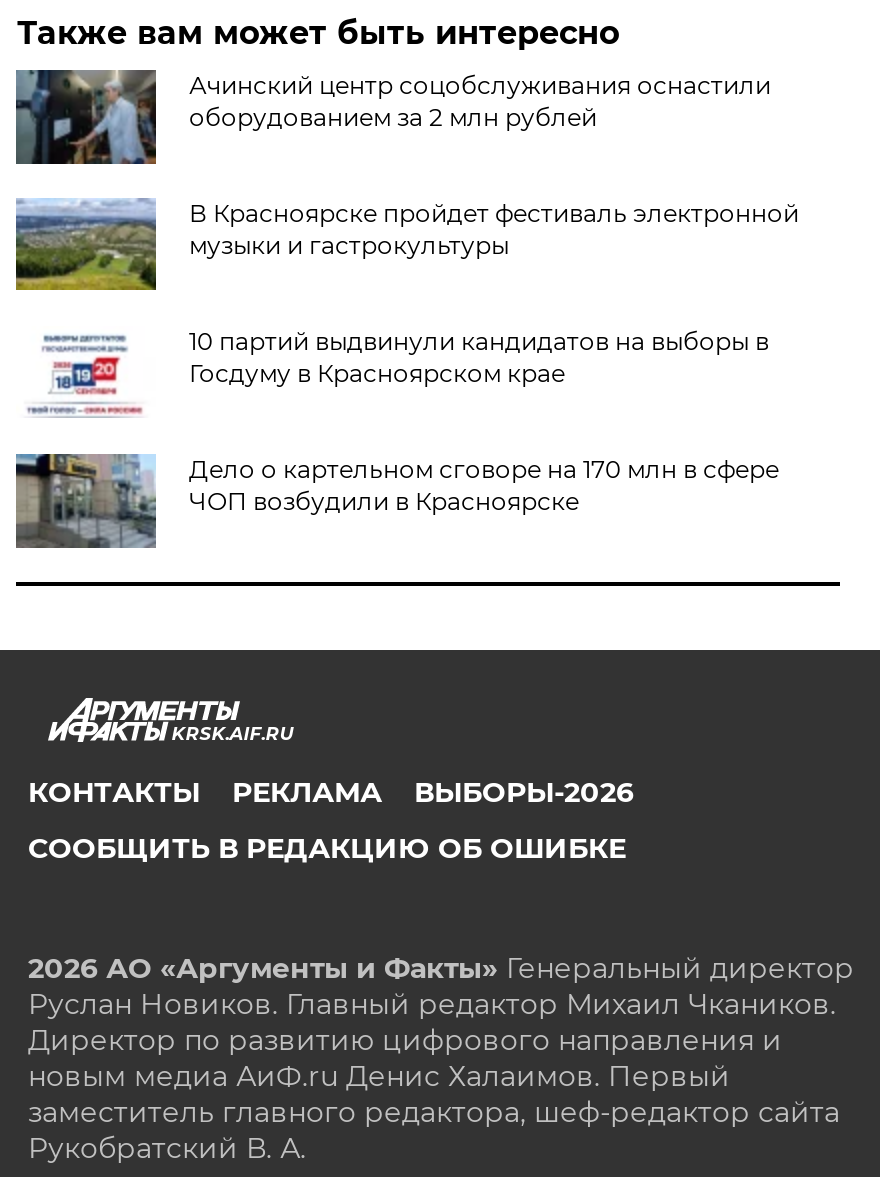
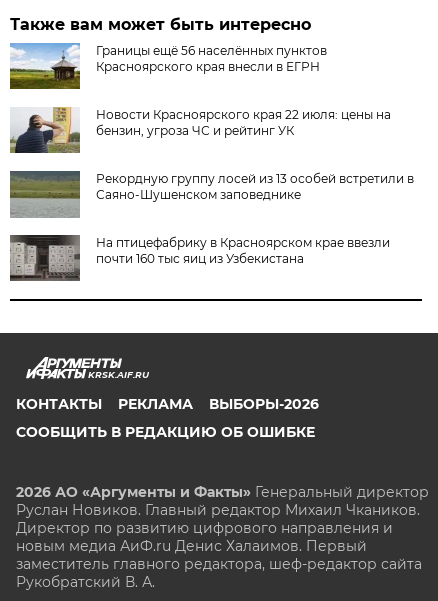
- [image]
- Ачинский центр соцобслуживания оснастили
- оборудованием за 2 млн рублей
+ [image]
+ Границы ещё 56 населённых пунктов
+ Красноярского края внесли в ЕГРН

- [image]
- В Красноярске пройдет фестиваль электронной
- музыки и гастрокультуры
+ [image]
+ Новости Красноярского края 22 июля: цены на
+ бензин, угроза ЧС и рейтинг УК

- [image]
- 10 партий выдвинули кандидатов на выборы в
- Госдуму в Красноярском крае
+ [image]
+ Рекордную группу лосей из 13 особей встретили в
+ Саяно-Шушенском заповеднике

- [image]
- Дело о картельном сговоре на 170 млн в сфере
- ЧОП возбудили в Красноярске
+ [image]
+ На птицефабрику в Красноярском крае ввезли
+ почти 160 тыс яиц из Узбекистана
